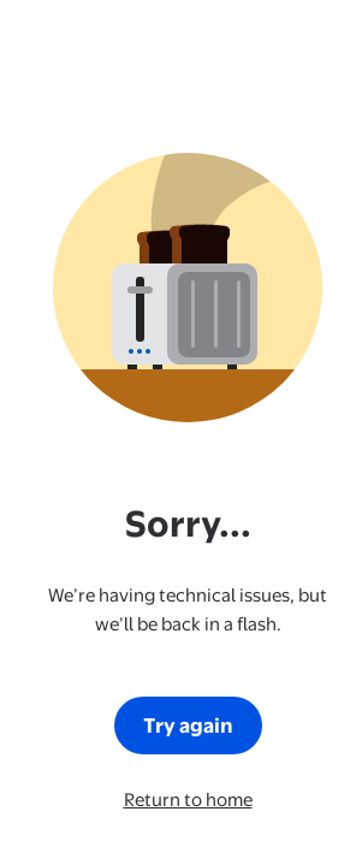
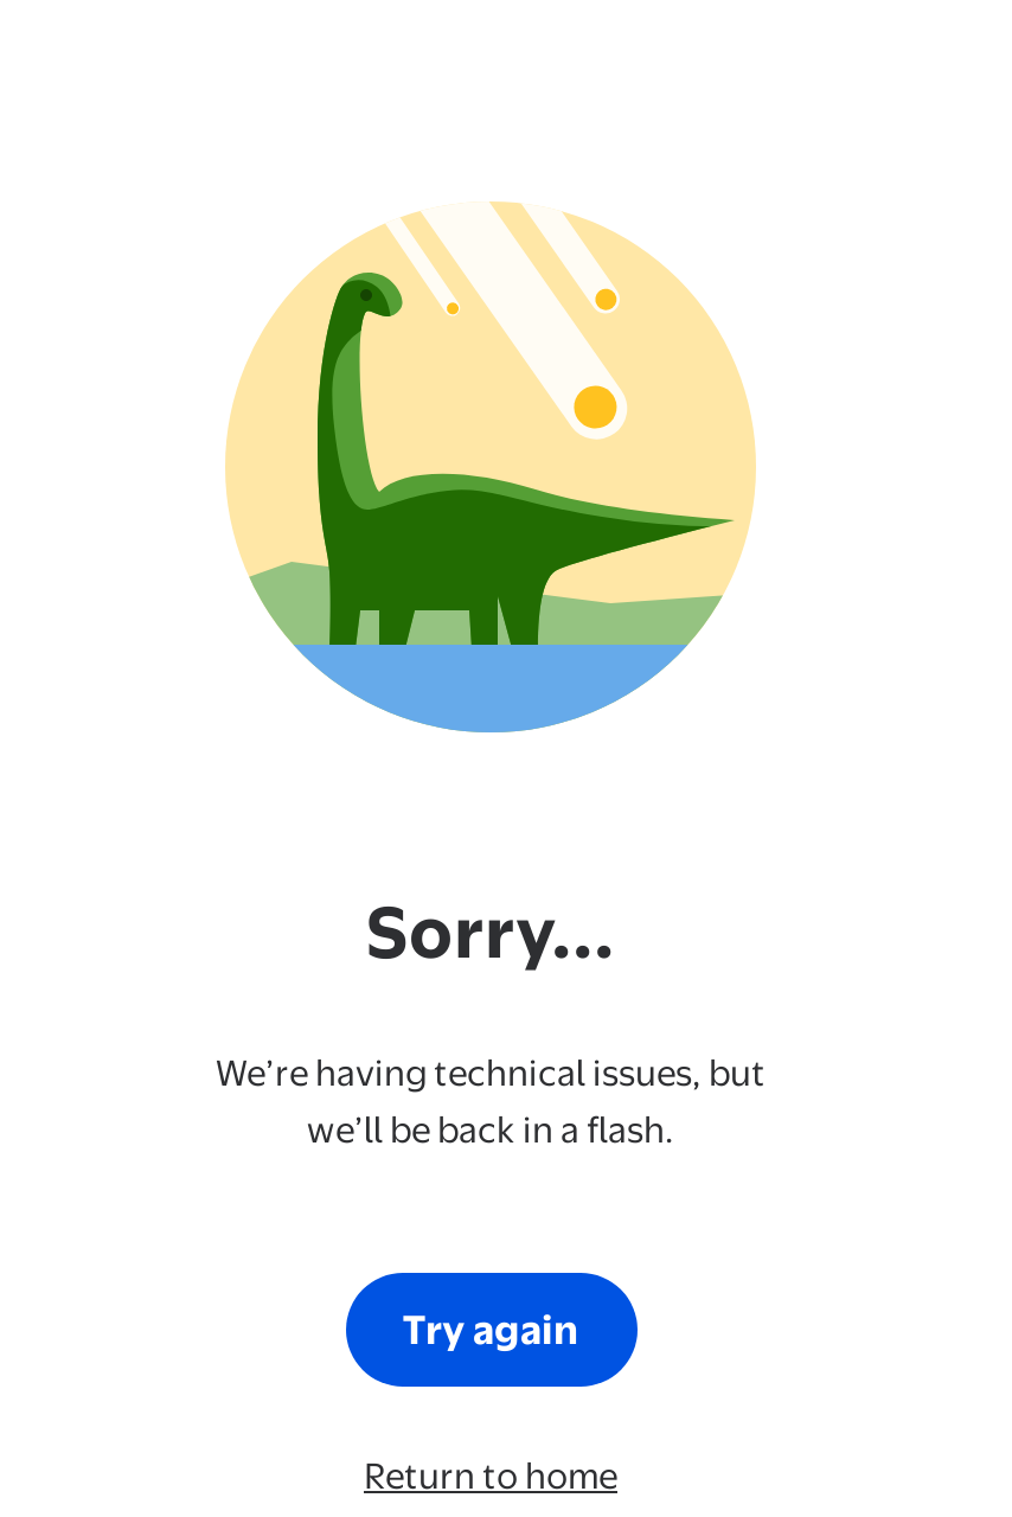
- [image]
+ [image]
